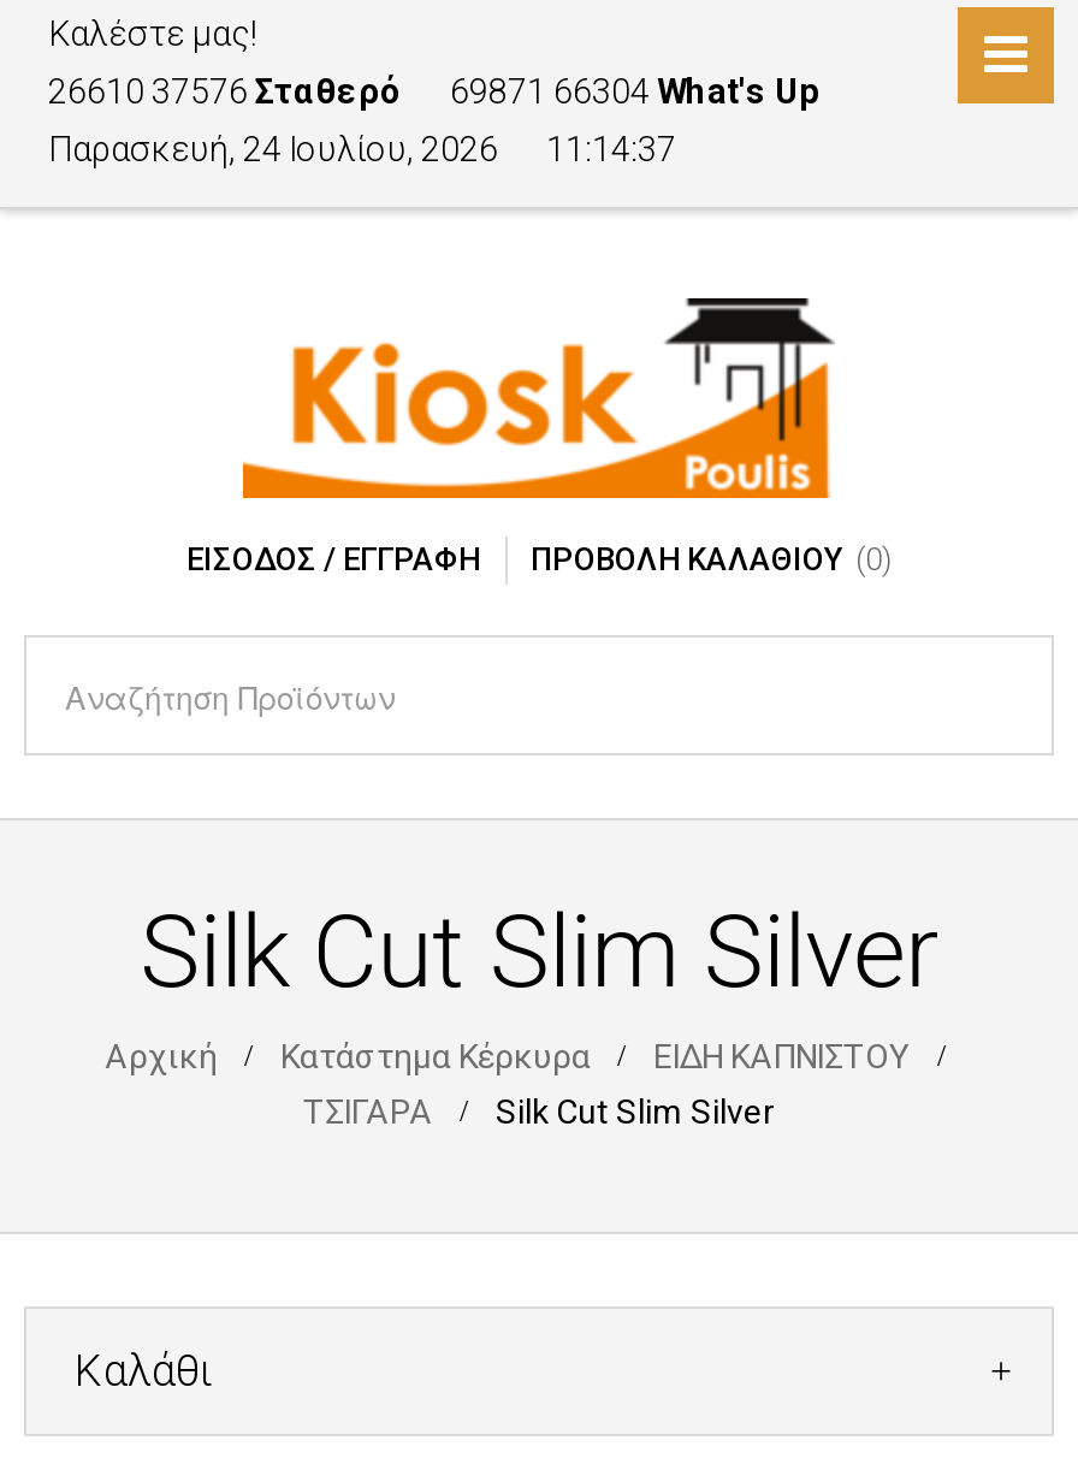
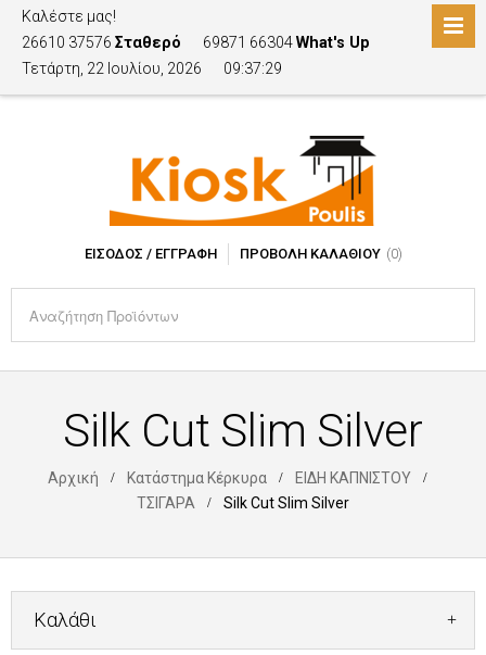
- Παρασκευή, 24 Ιουλίου, 2026
+ Τετάρτη, 22 Ιουλίου, 2026

- 11:14:37
+ 09:37:29
